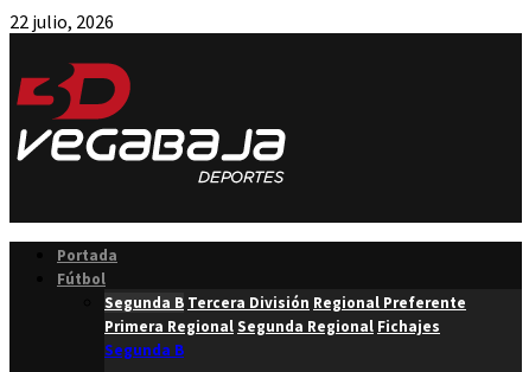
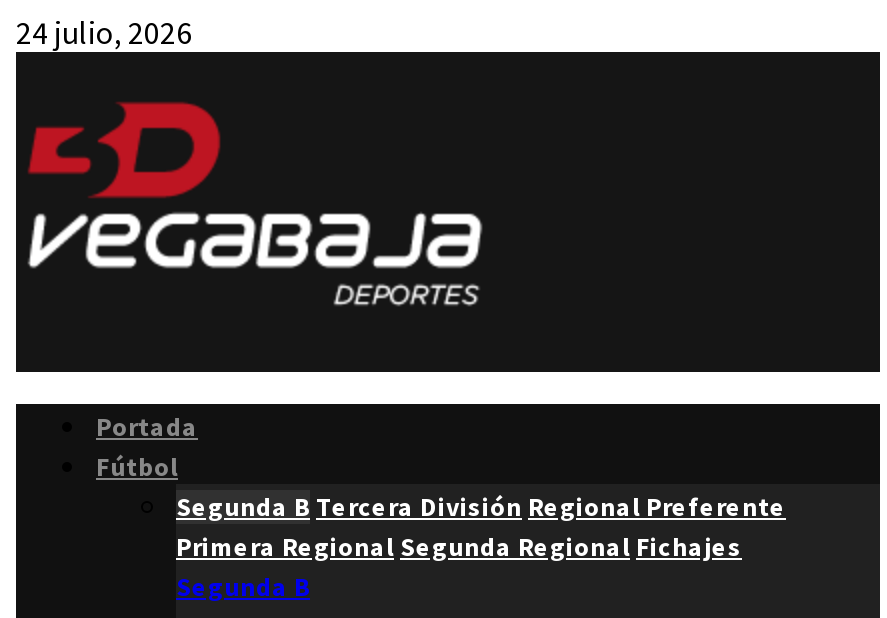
- 22 julio, 2026
+ 24 julio, 2026
